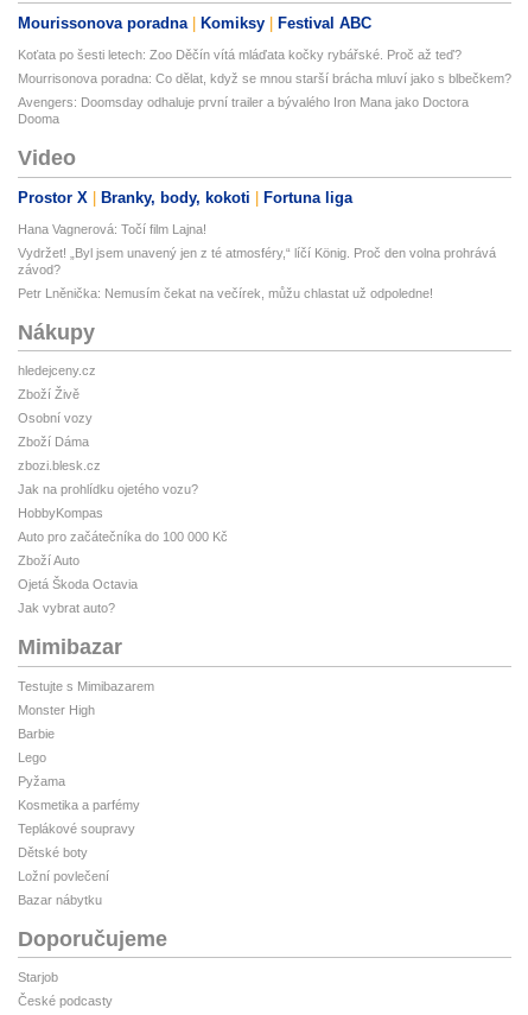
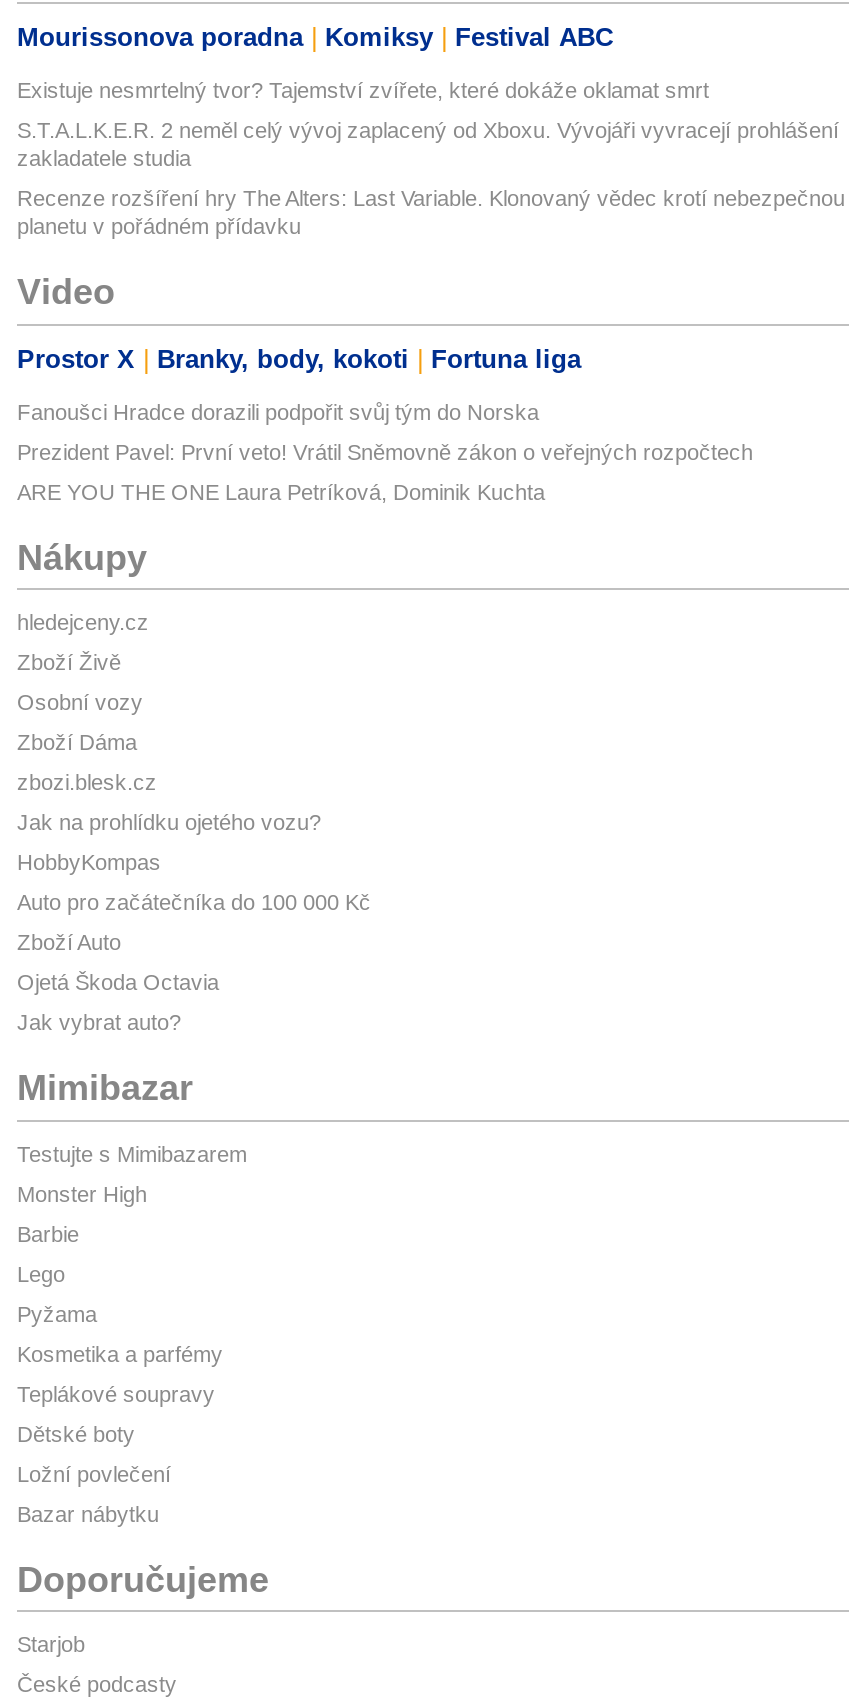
- Koťata po šesti letech: Zoo Děčín vítá mláďata kočky rybářské. Proč až teď?
+ Existuje nesmrtelný tvor? Tajemství zvířete, které dokáže oklamat smrt

- Mourrisonova poradna: Co dělat, když se mnou starší brácha mluví jako s blbečkem?
+ S.T.A.L.K.E.R. 2 neměl celý vývoj zaplacený od Xboxu. Vývojáři vyvracejí prohlášení
+ zakladatele studia

- Avengers: Doomsday odhaluje první trailer a bývalého Iron Mana jako Doctora
- Dooma
+ Recenze rozšíření hry The Alters: Last Variable. Klonovaný vědec krotí nebezpečnou
+ planetu v pořádném přídavku

- Hana Vagnerová: Točí film Lajna!
+ Fanoušci Hradce dorazili podpořit svůj tým do Norska

- Vydržet! „Byl jsem unavený jen z té atmosféry,“ líčí König. Proč den volna prohrává
- závod?
+ Prezident Pavel: První veto! Vrátil Sněmovně zákon o veřejných rozpočtech

- Petr Lněnička: Nemusím čekat na večírek, můžu chlastat už odpoledne!
+ ARE YOU THE ONE Laura Petríková, Dominik Kuchta
